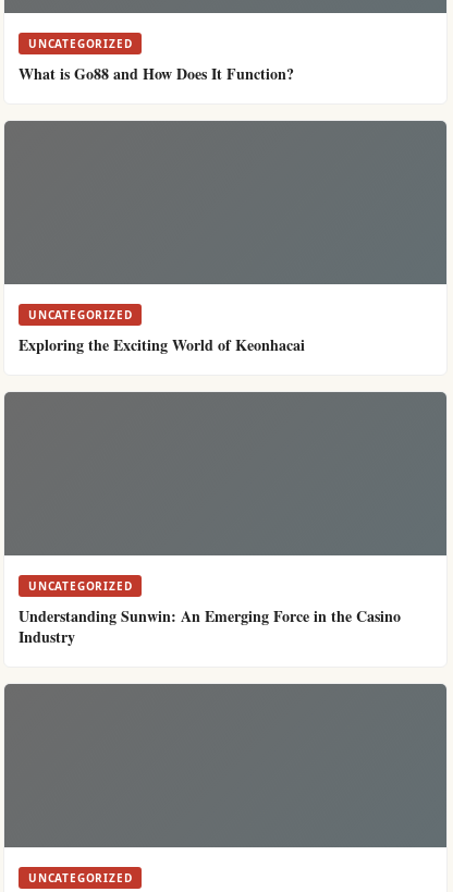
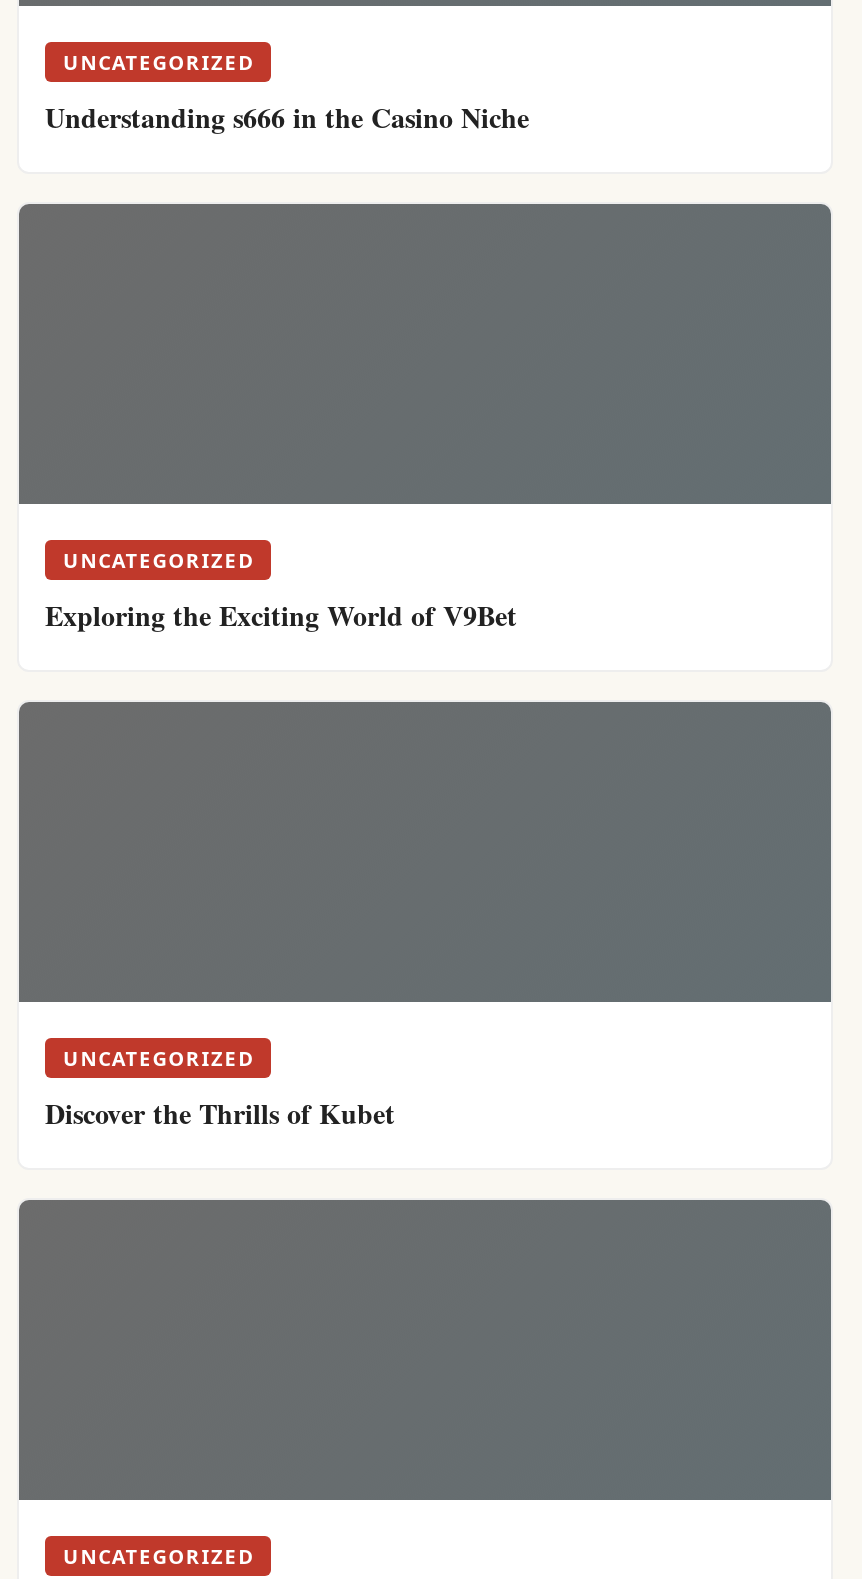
- What is Go88 and How Does It Function?
+ Understanding s666 in the Casino Niche

- Exploring the Exciting World of Keonhacai
+ Exploring the Exciting World of V9Bet

- Understanding Sunwin: An Emerging Force in the Casino
- Industry
+ Discover the Thrills of Kubet
